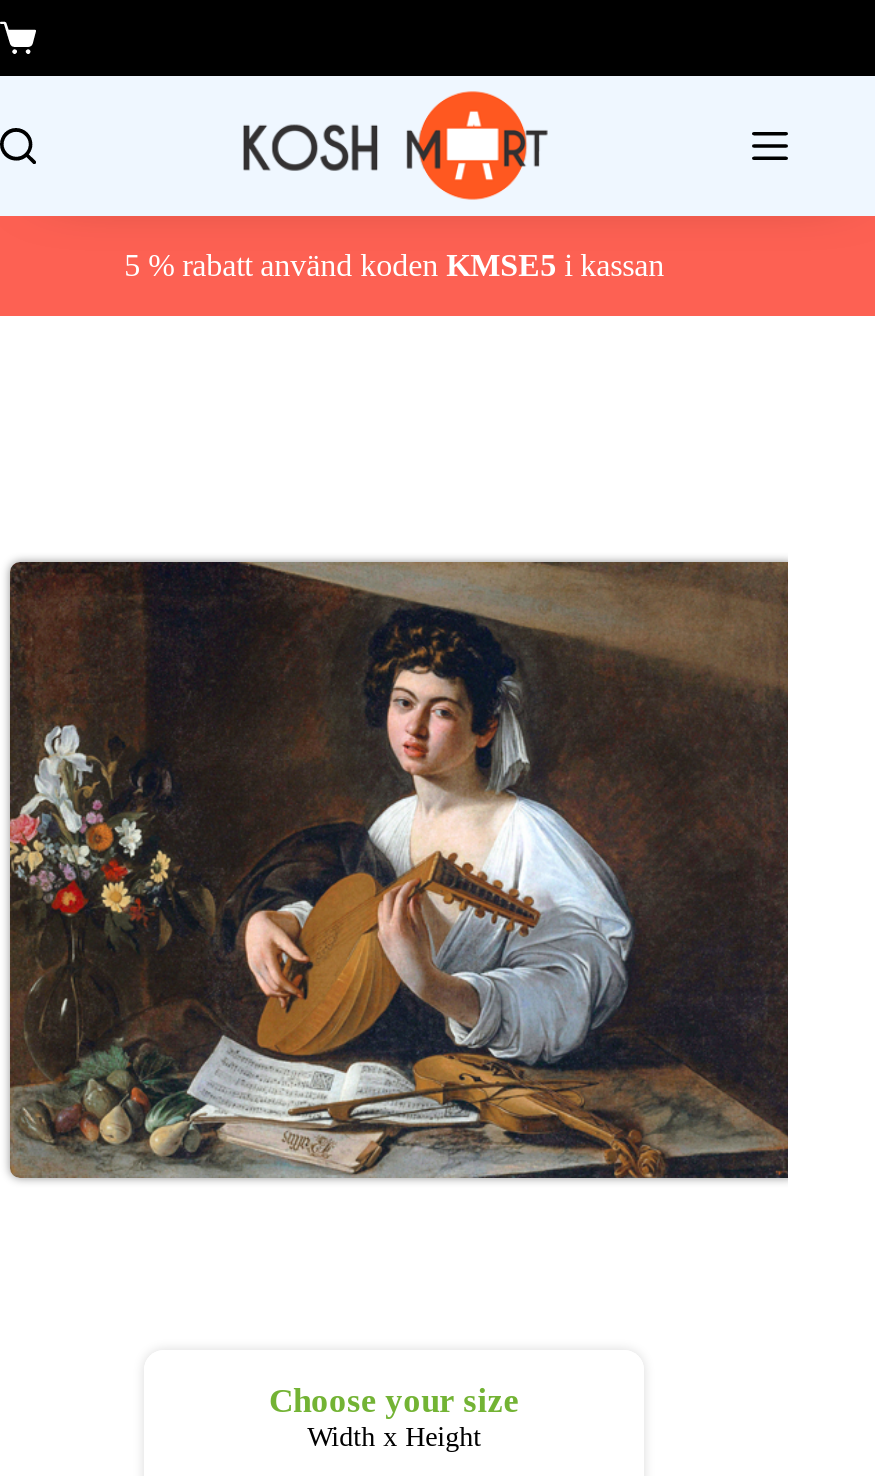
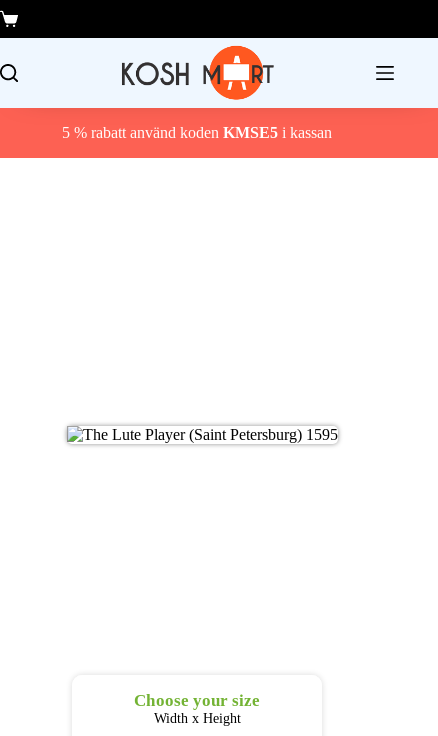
- [image]
